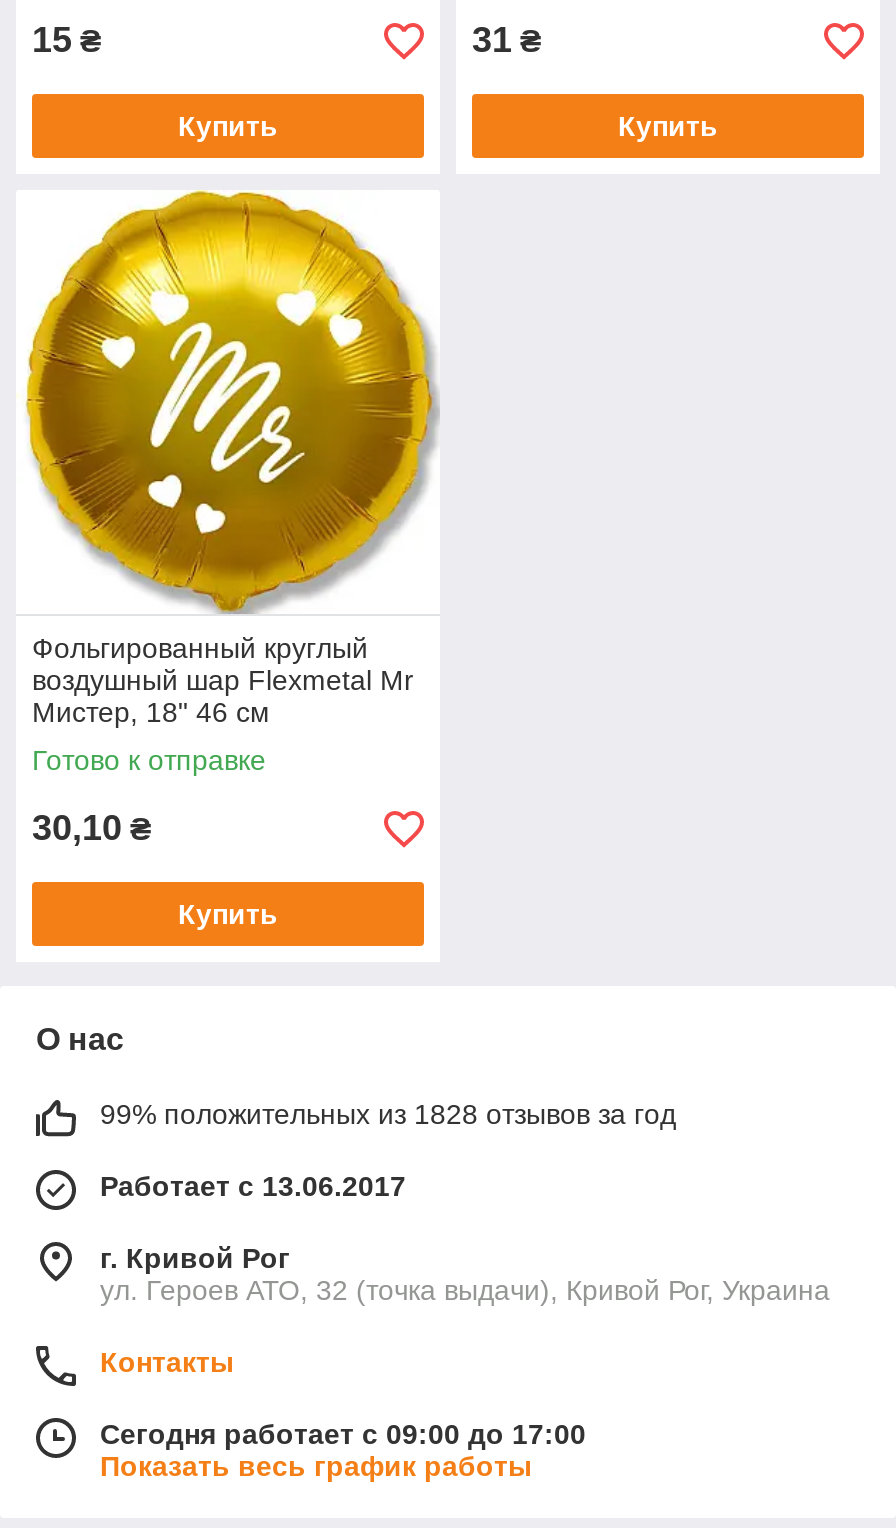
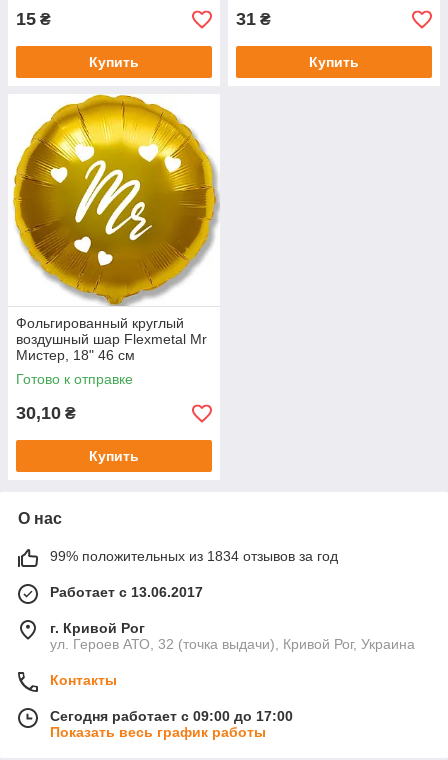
- 99% положительных из 1828 отзывов за год
+ 99% положительных из 1834 отзывов за год
